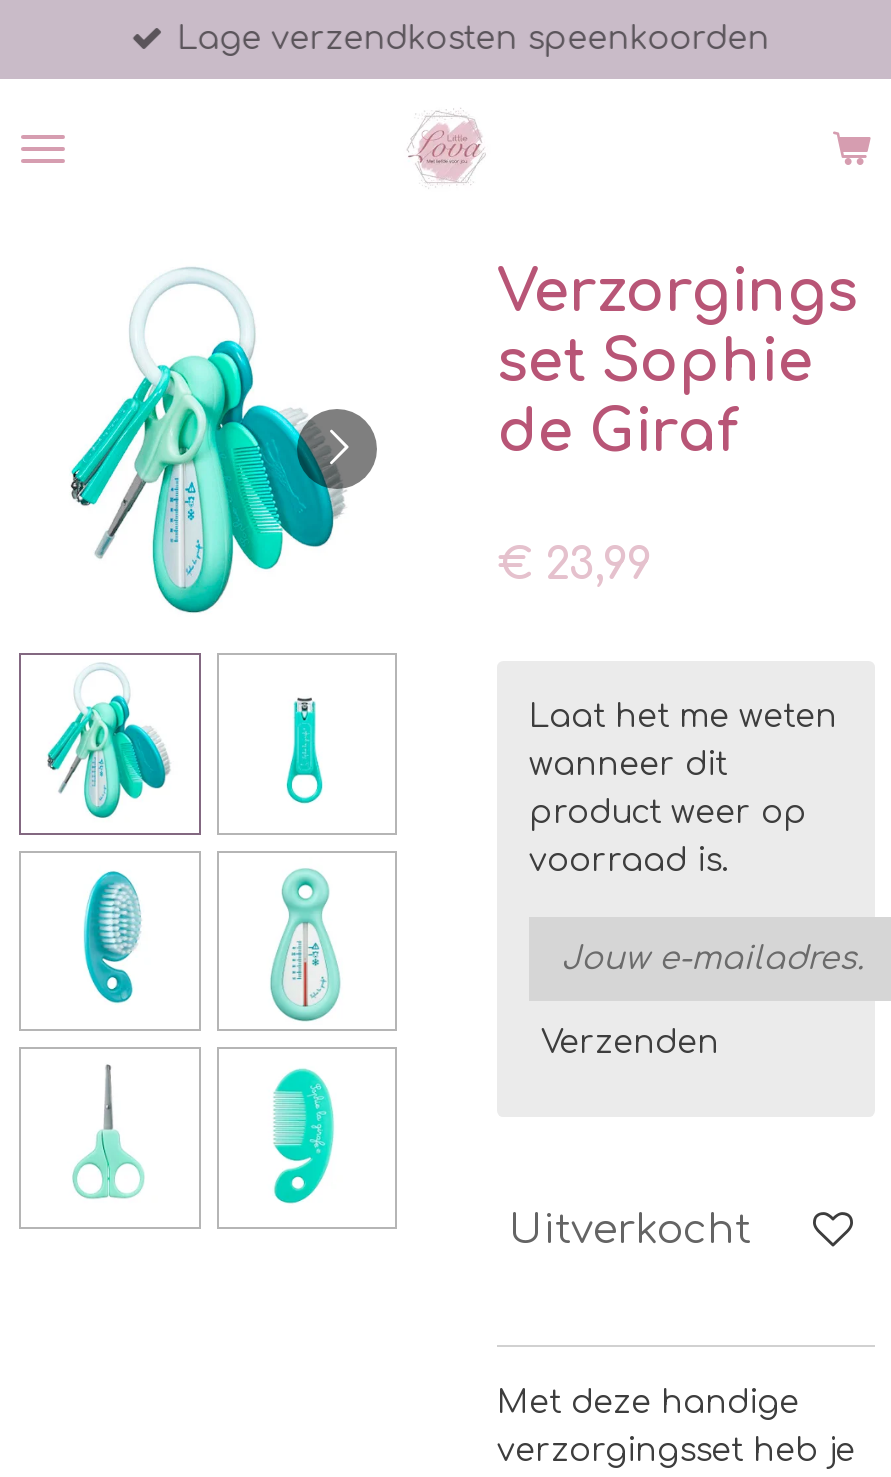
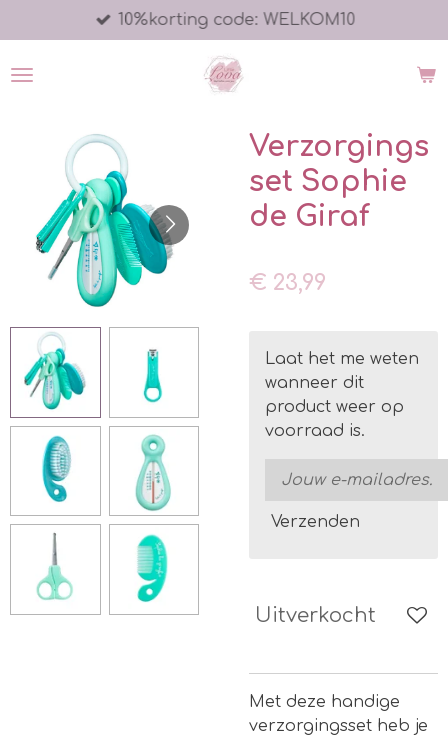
- Lage verzendkosten speenkoorden
+ 10%korting code: WELKOM10
